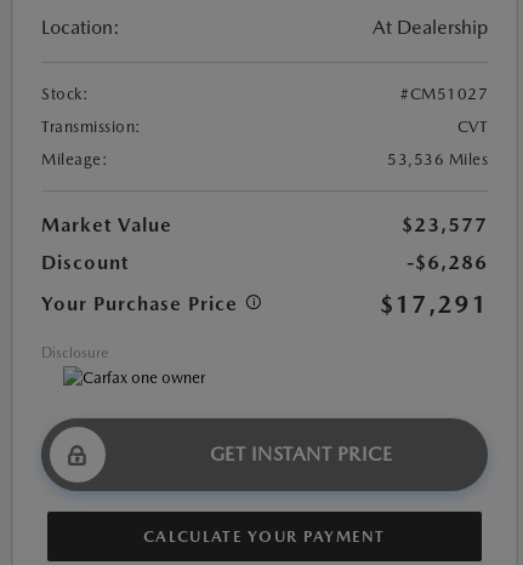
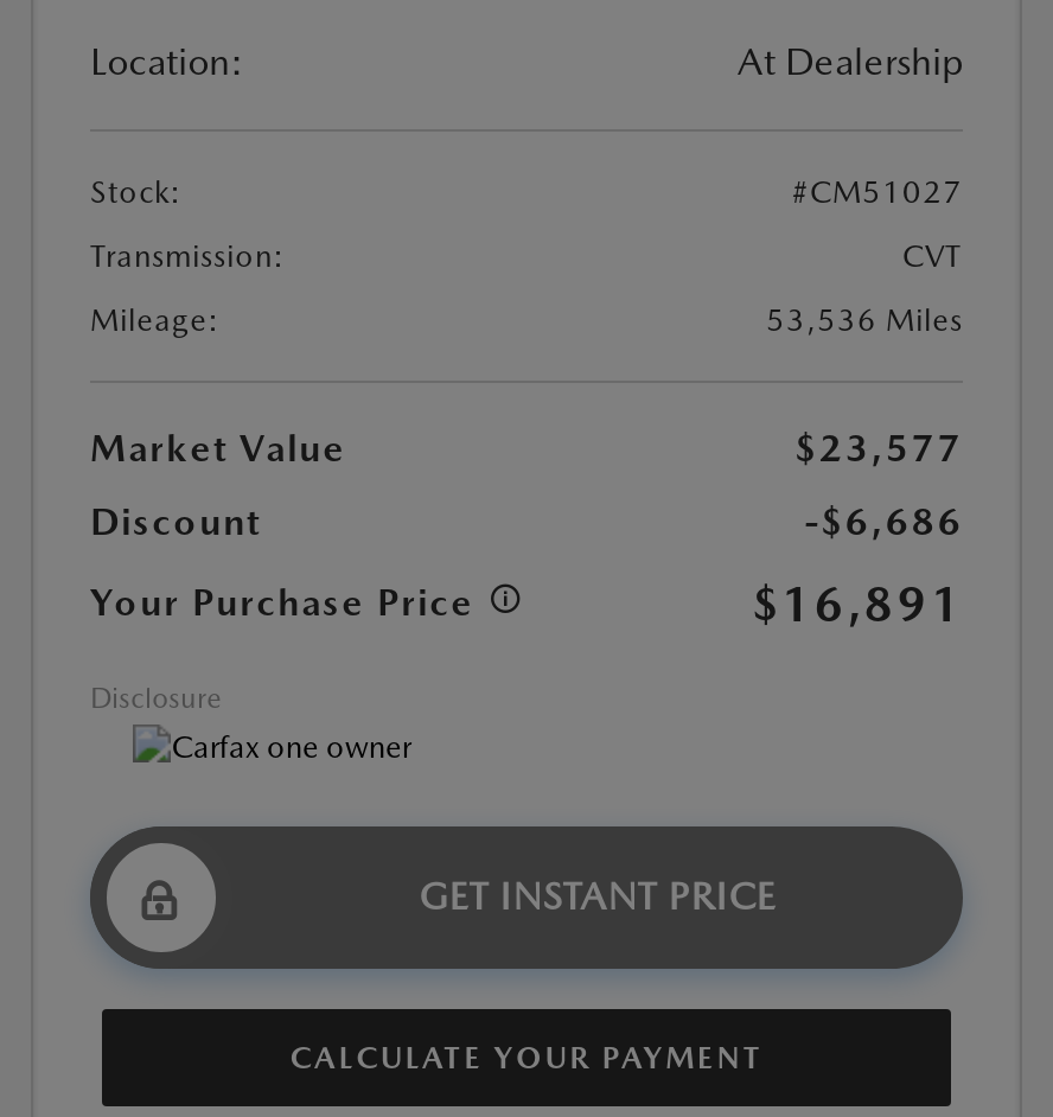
- -$6,286
+ -$6,686

- $17,291
+ $16,891
